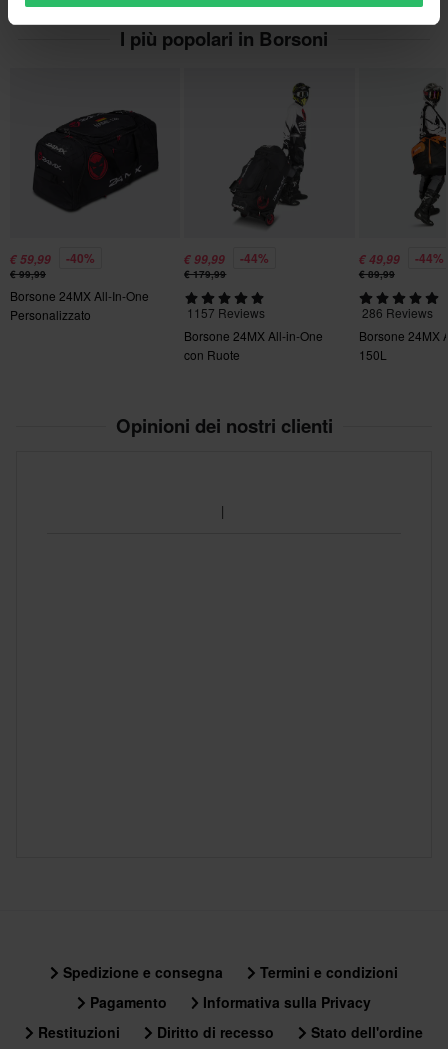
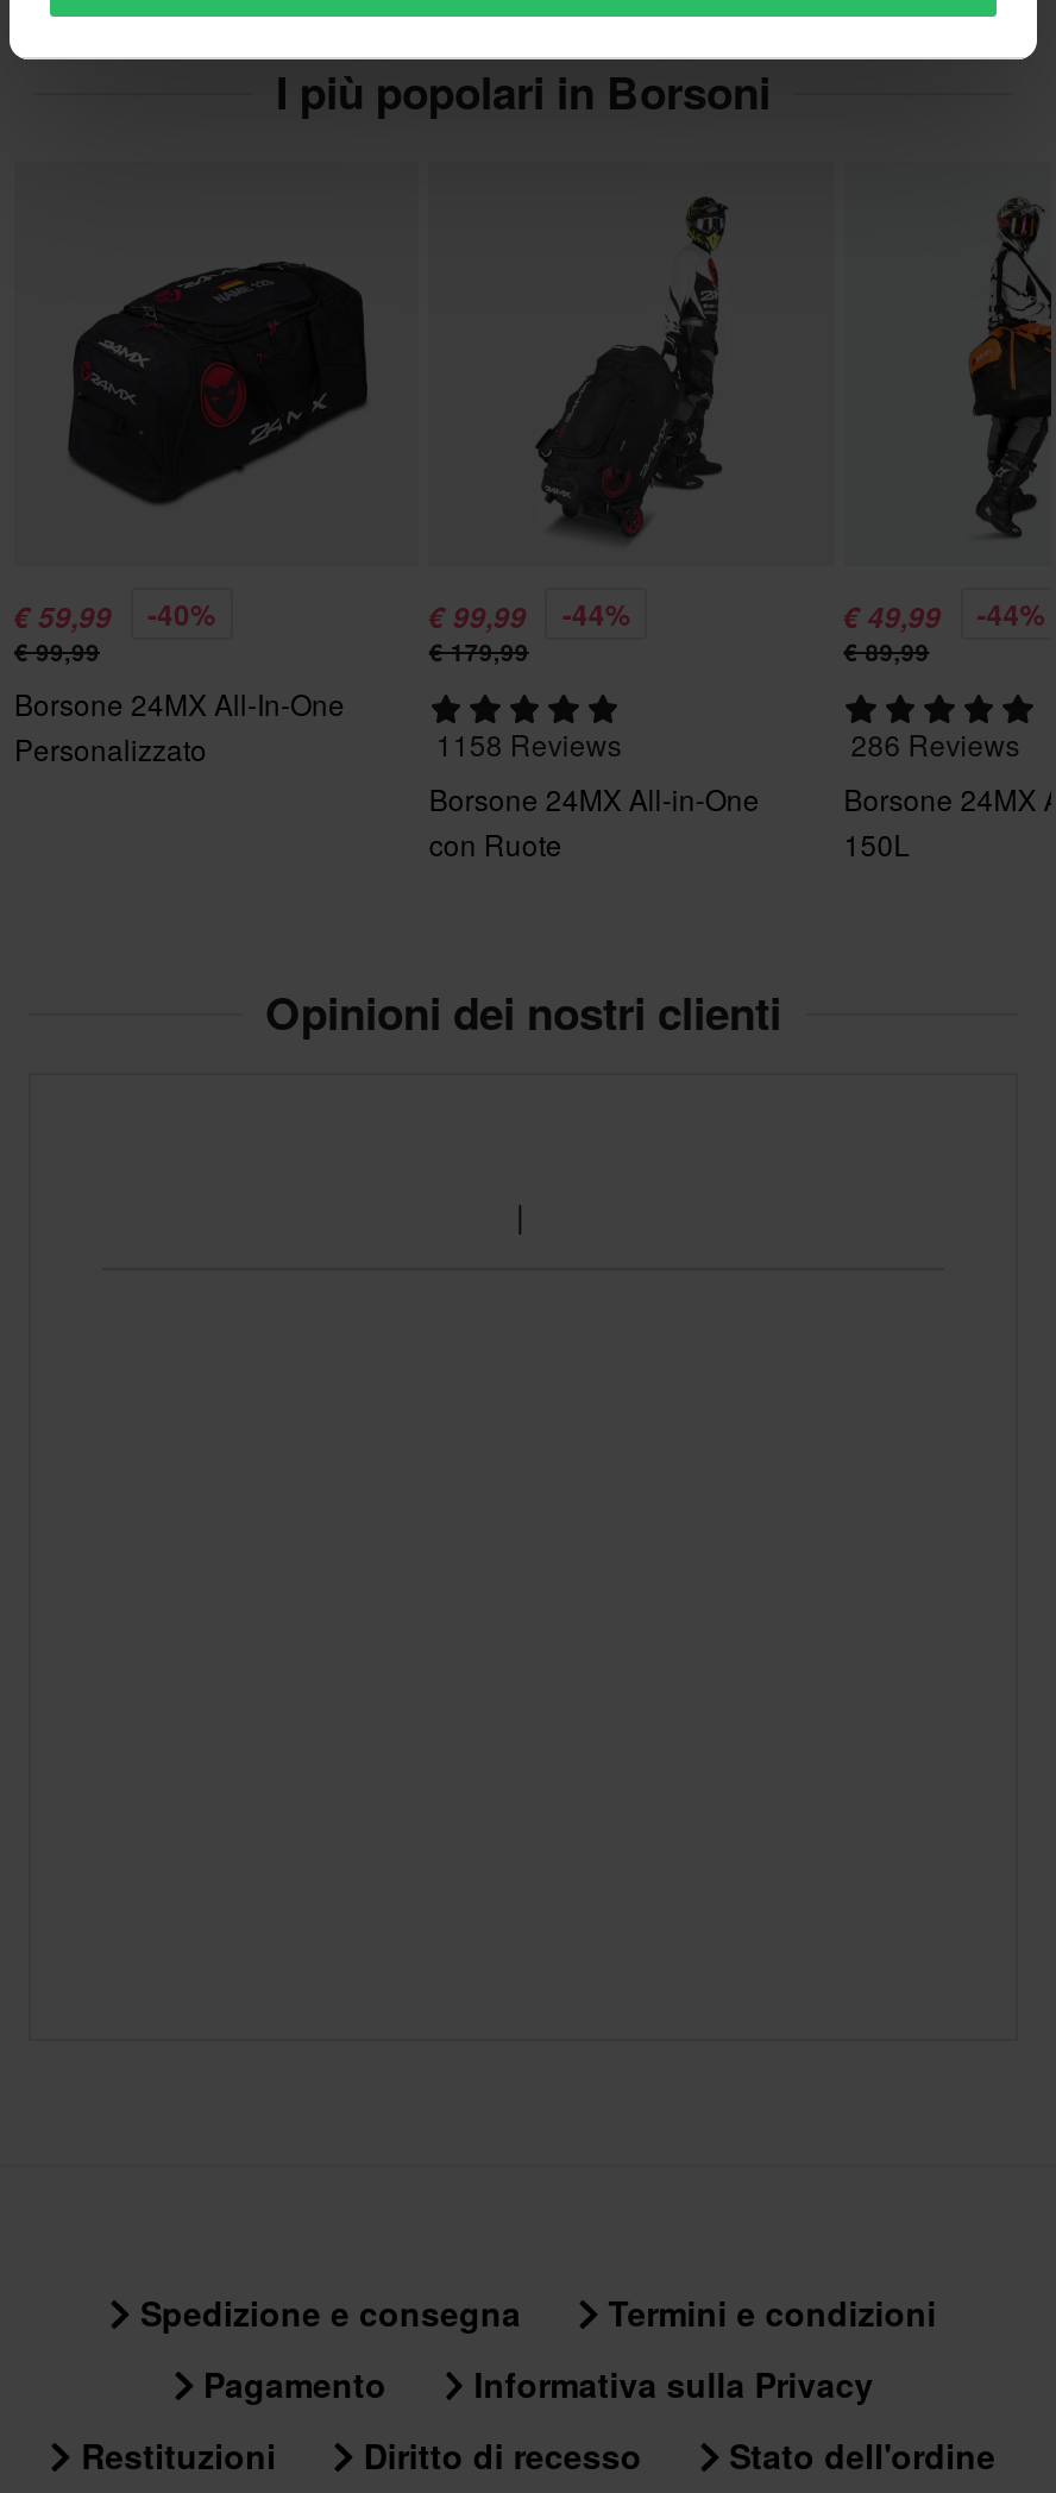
- 1157 Reviews
+ 1158 Reviews
